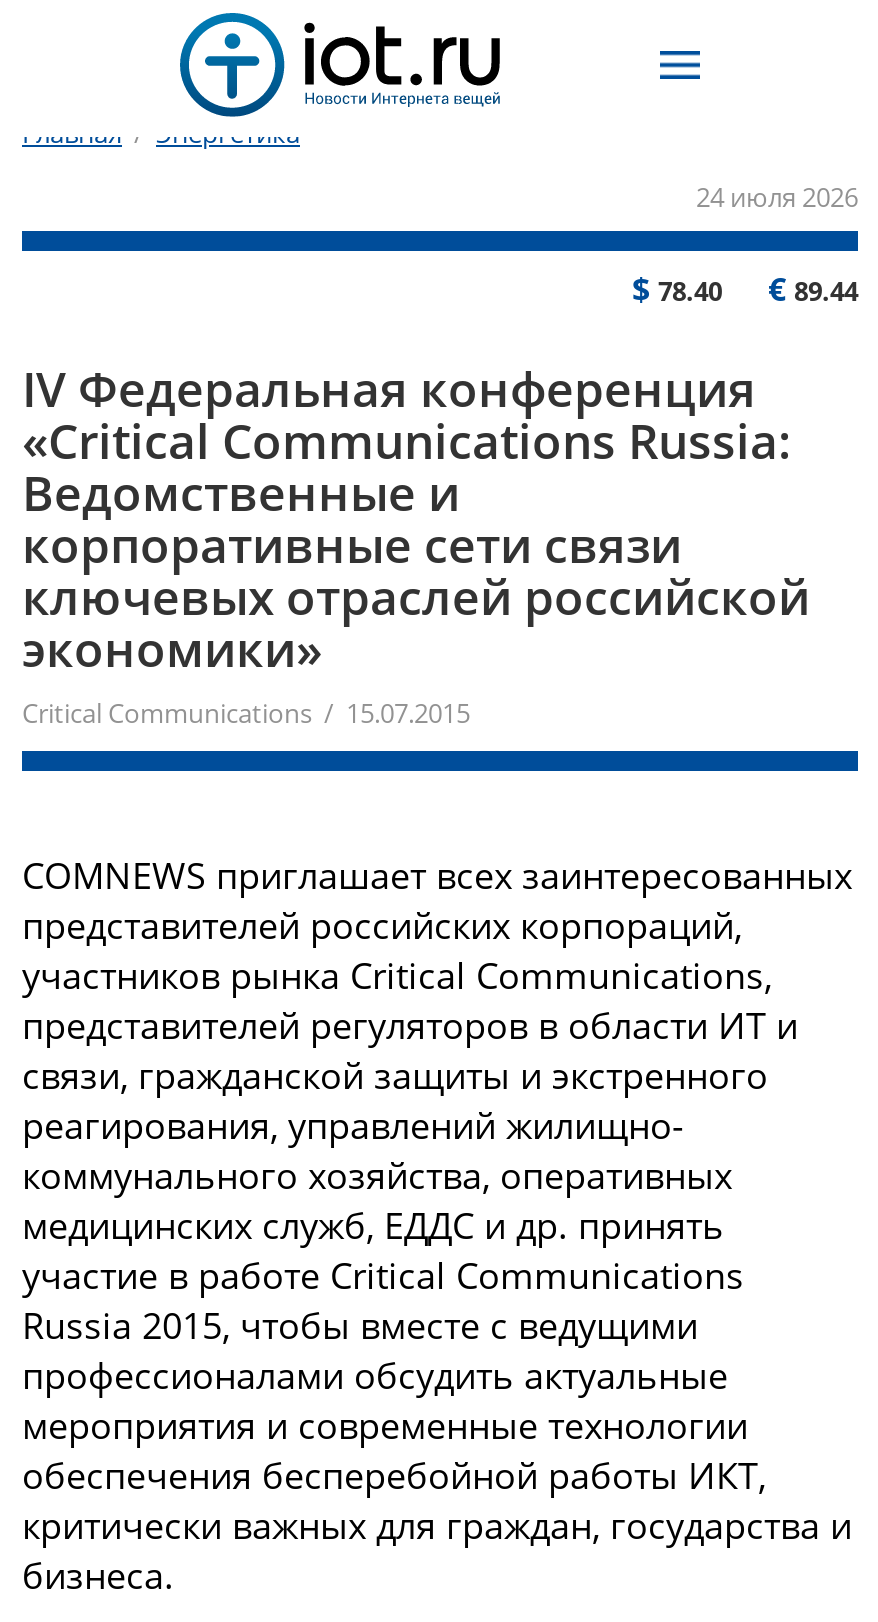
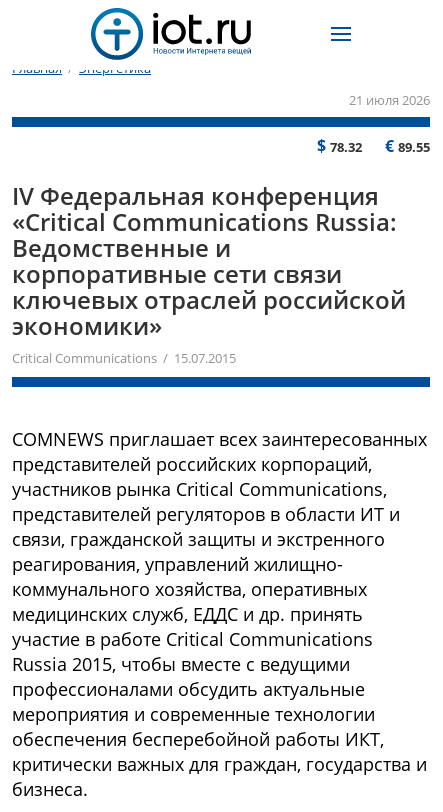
- 24 июля 2026
+ 21 июля 2026

- $78.40
+ $78.32

- €89.44
+ €89.55
